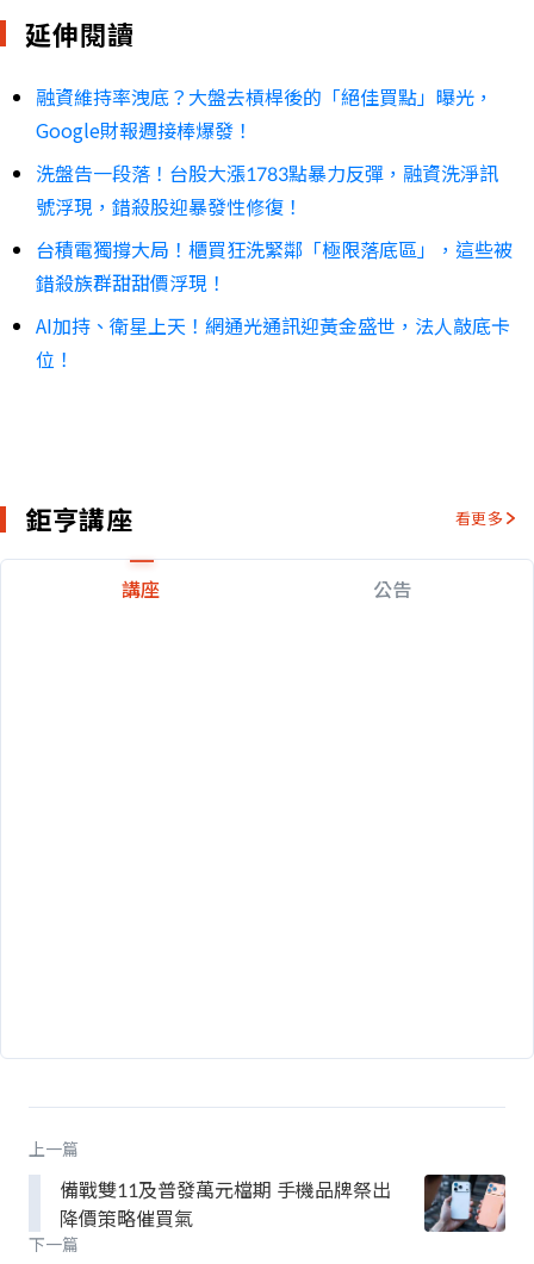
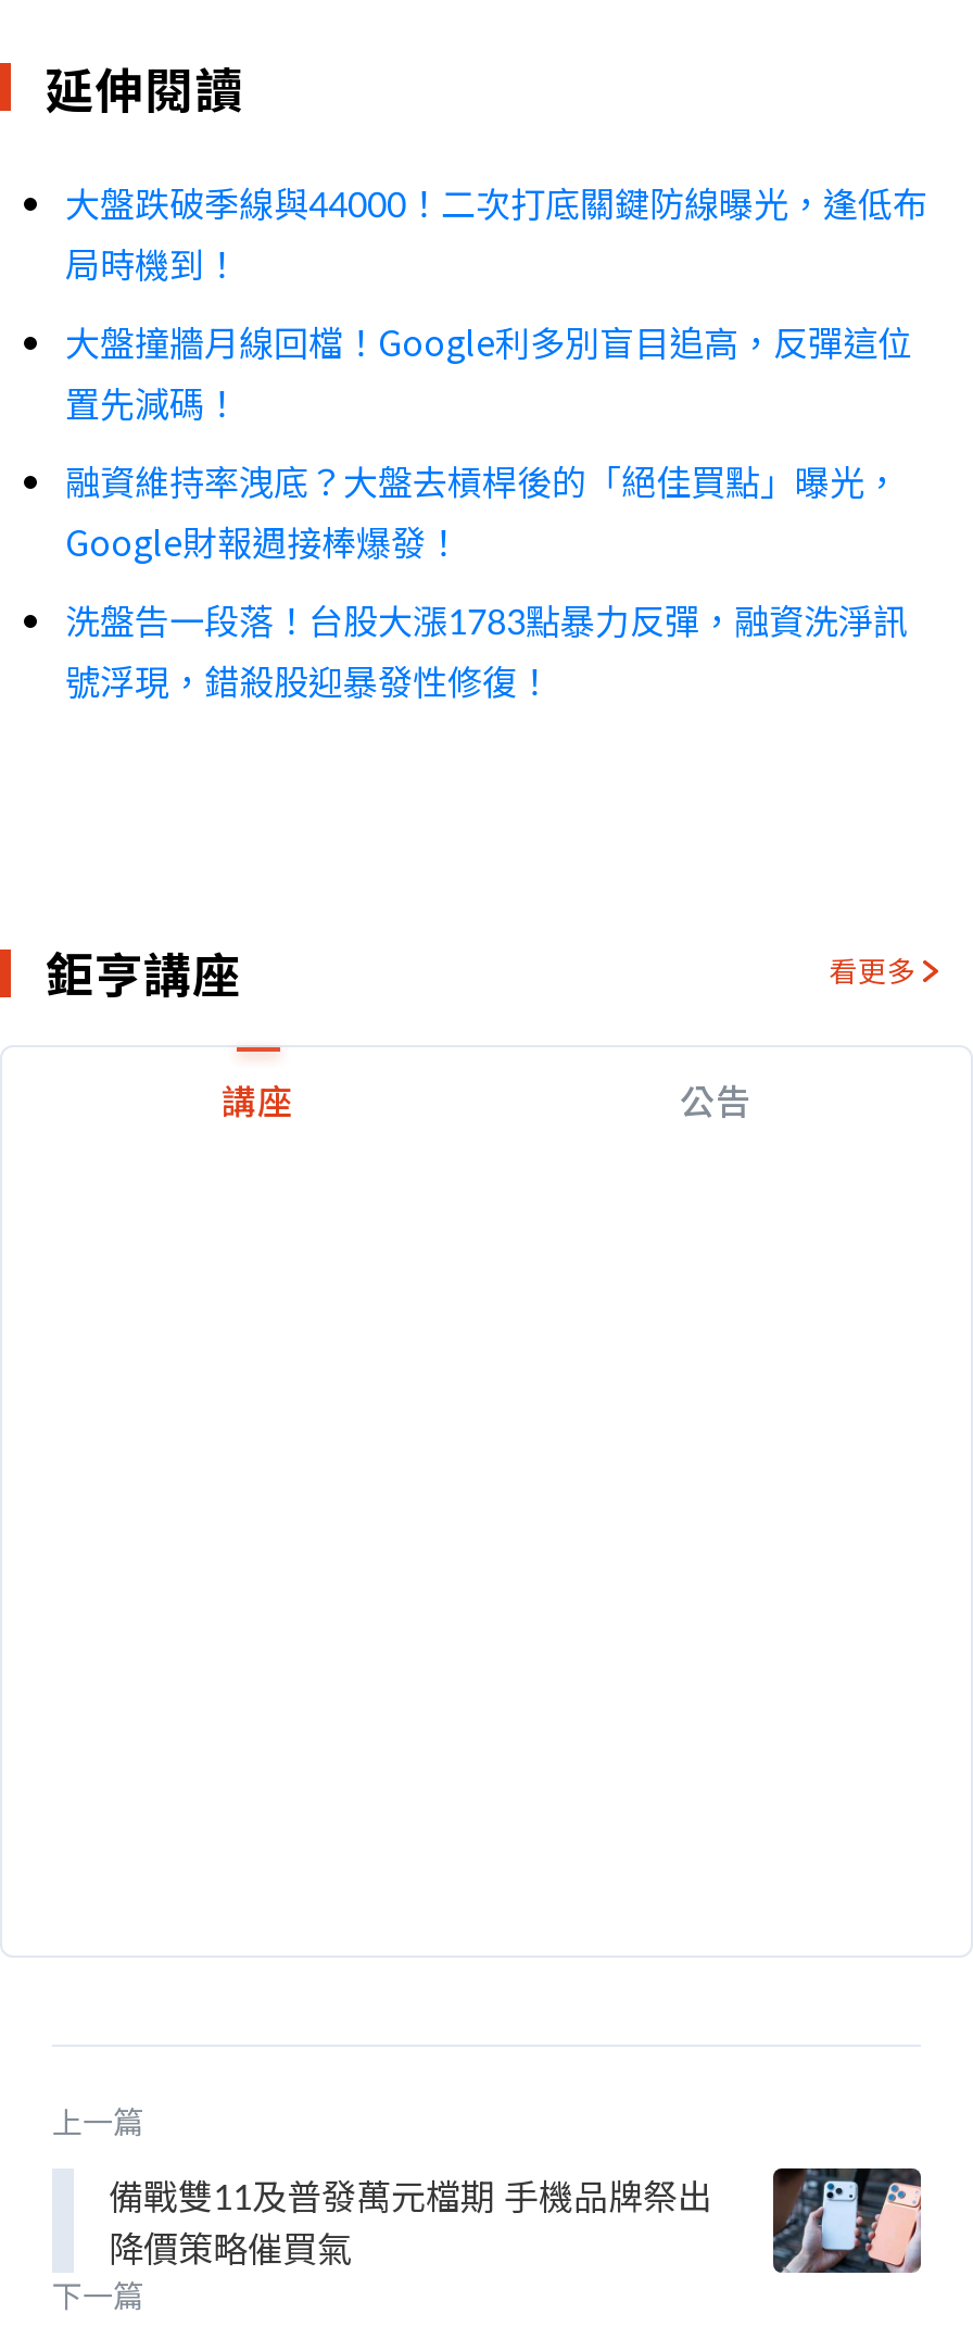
+ 大盤跌破季線與44000！二次打底關鍵防線曝光，逢低布
+ 局時機到！
+ 大盤撞牆月線回檔！Google利多別盲目追高，反彈這位
+ 置先減碼！

moved down: 融資維持率洩底？大盤去槓桿後的「絕佳買點」曝光， | Google財報週接棒爆發！ | 洗盤告一段落！台股大漲1783點暴力反彈，融資洗淨訊 | 號浮現，錯殺股迎暴發性修復！

- 台積電獨撐大局！櫃買狂洗緊鄰「極限落底區」，這些被
- 錯殺族群甜甜價浮現！
- AI加持、衛星上天！網通光通訊迎黃金盛世，法人敲底卡
- 位！
